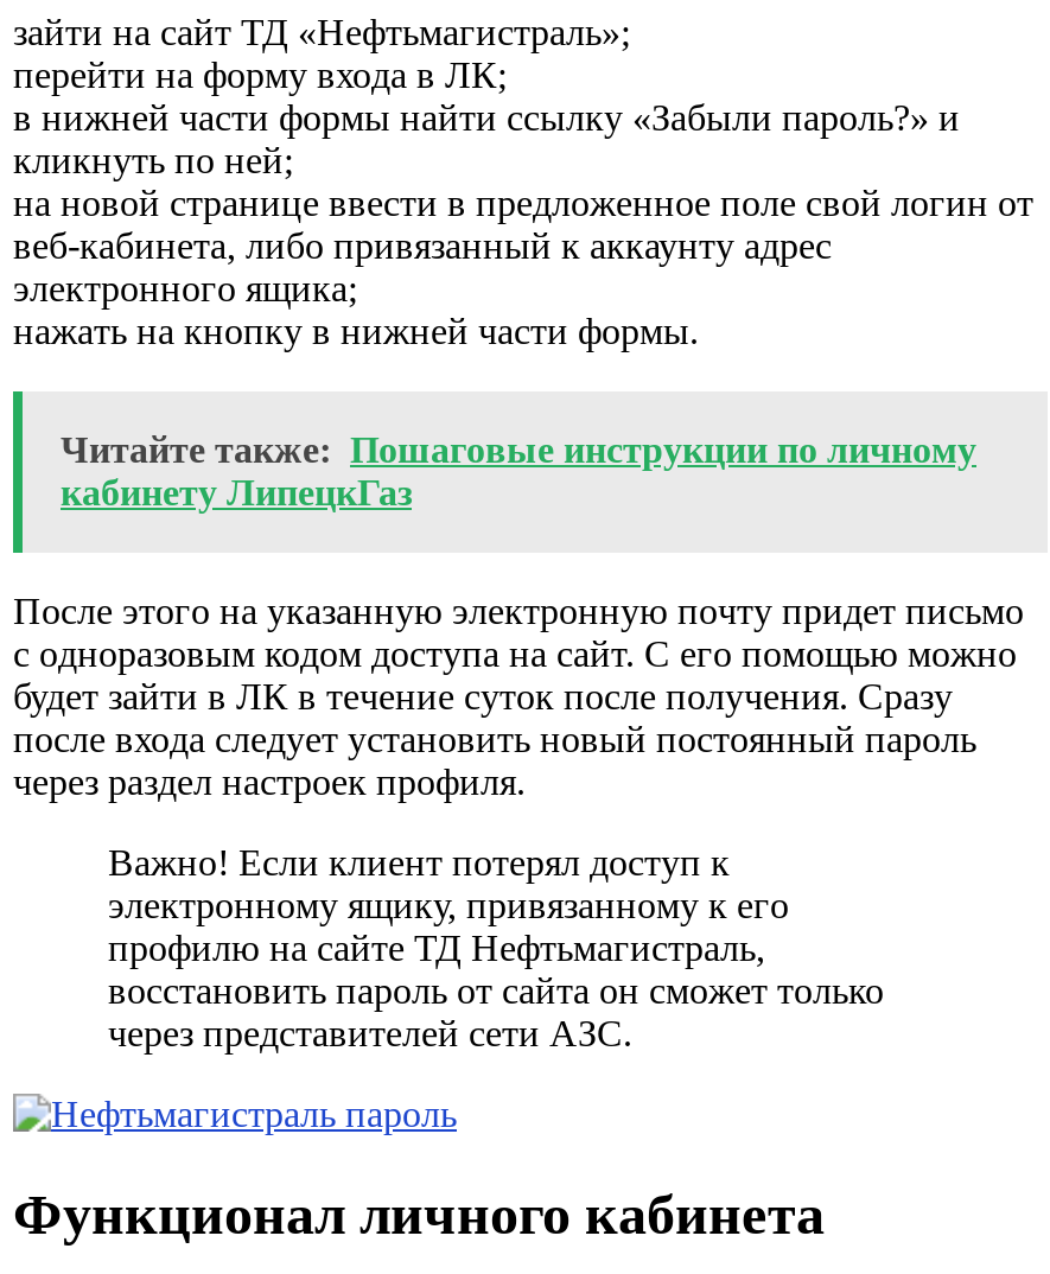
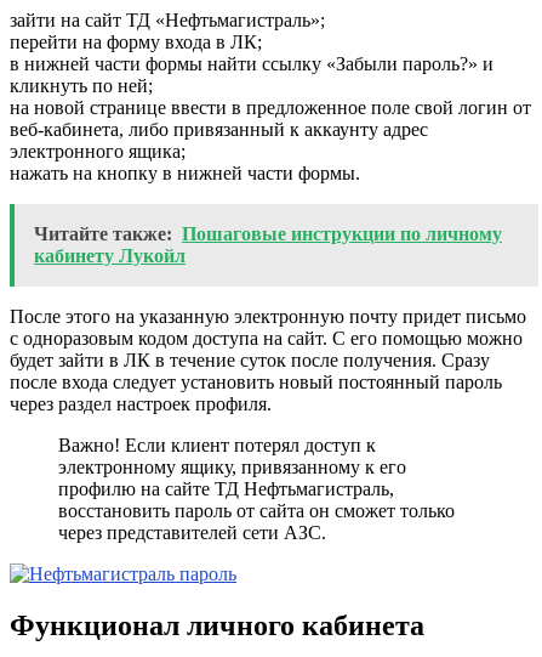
- кабинету ЛипецкГаз
+ кабинету Лукойл
